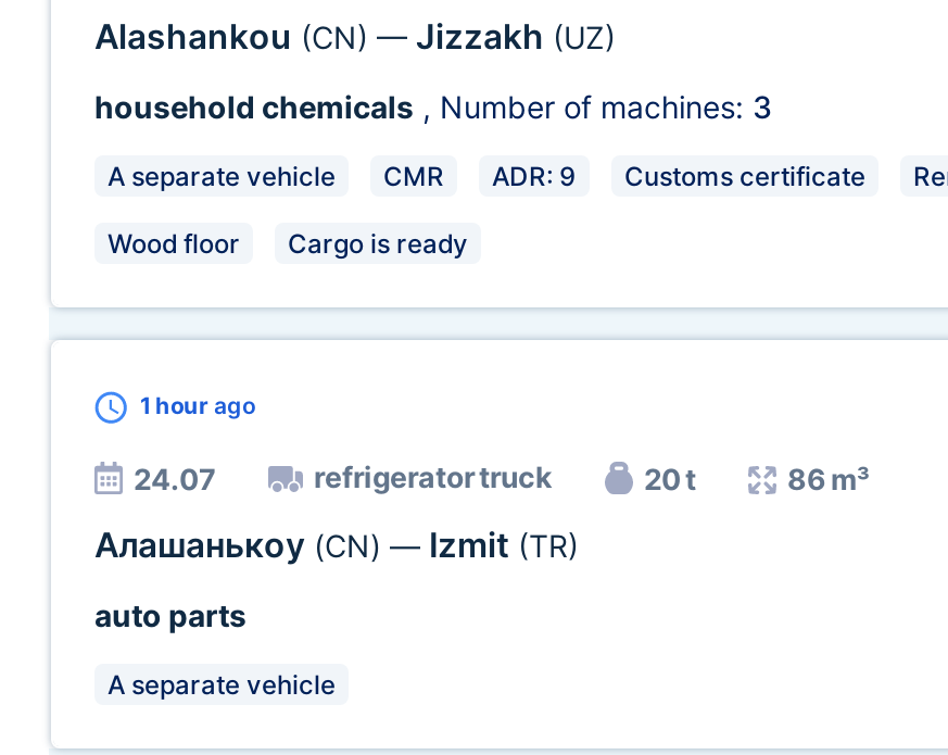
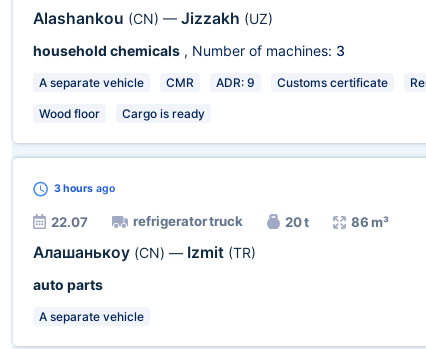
- 1 hour ago
+ 3 hours ago

- 24.07
+ 22.07
